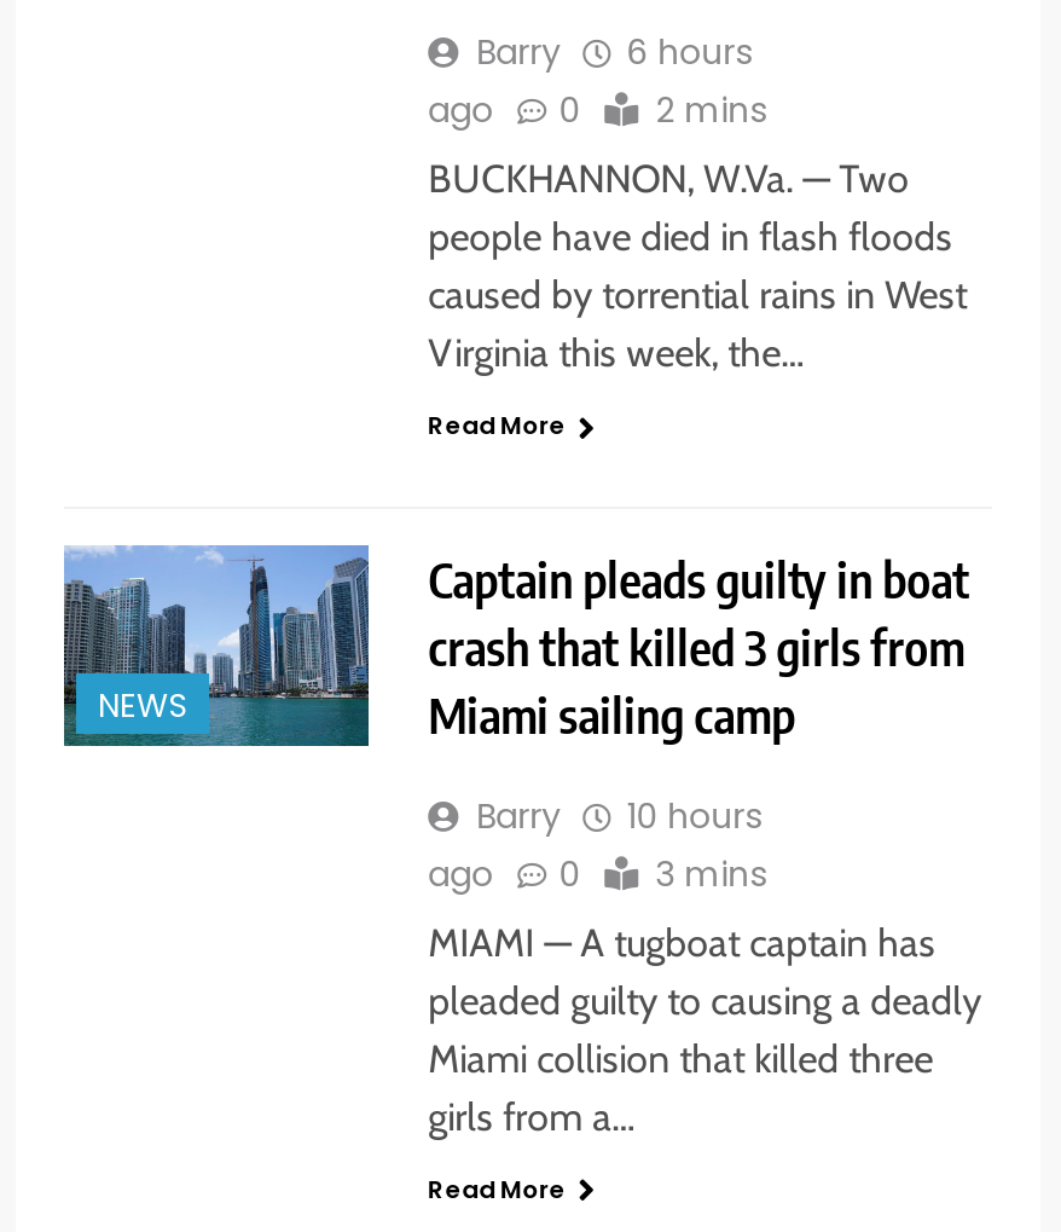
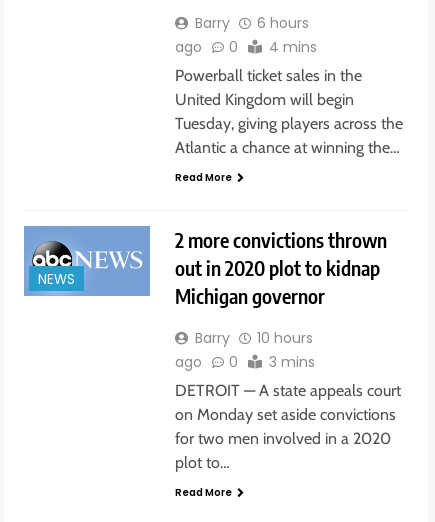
- 2 mins
- BUCKHANNON, W.Va. — Two
- people have died in flash floods
- caused by torrential rains in West
- Virginia this week, the…
+ 4 mins
+ Powerball ticket sales in the
+ United Kingdom will begin
+ Tuesday, giving players across the
+ Atlantic a chance at winning the…

- [image]
- Captain pleads guilty in boat
- crash that killed 3 girls from
- Miami sailing camp
+ [image]
+ 2 more convictions thrown
+ out in 2020 plot to kidnap
+ Michigan governor

- MIAMI — A tugboat captain has
- pleaded guilty to causing a deadly
- Miami collision that killed three
- girls from a…
+ DETROIT — A state appeals court
+ on Monday set aside convictions
+ for two men involved in a 2020
+ plot to…
